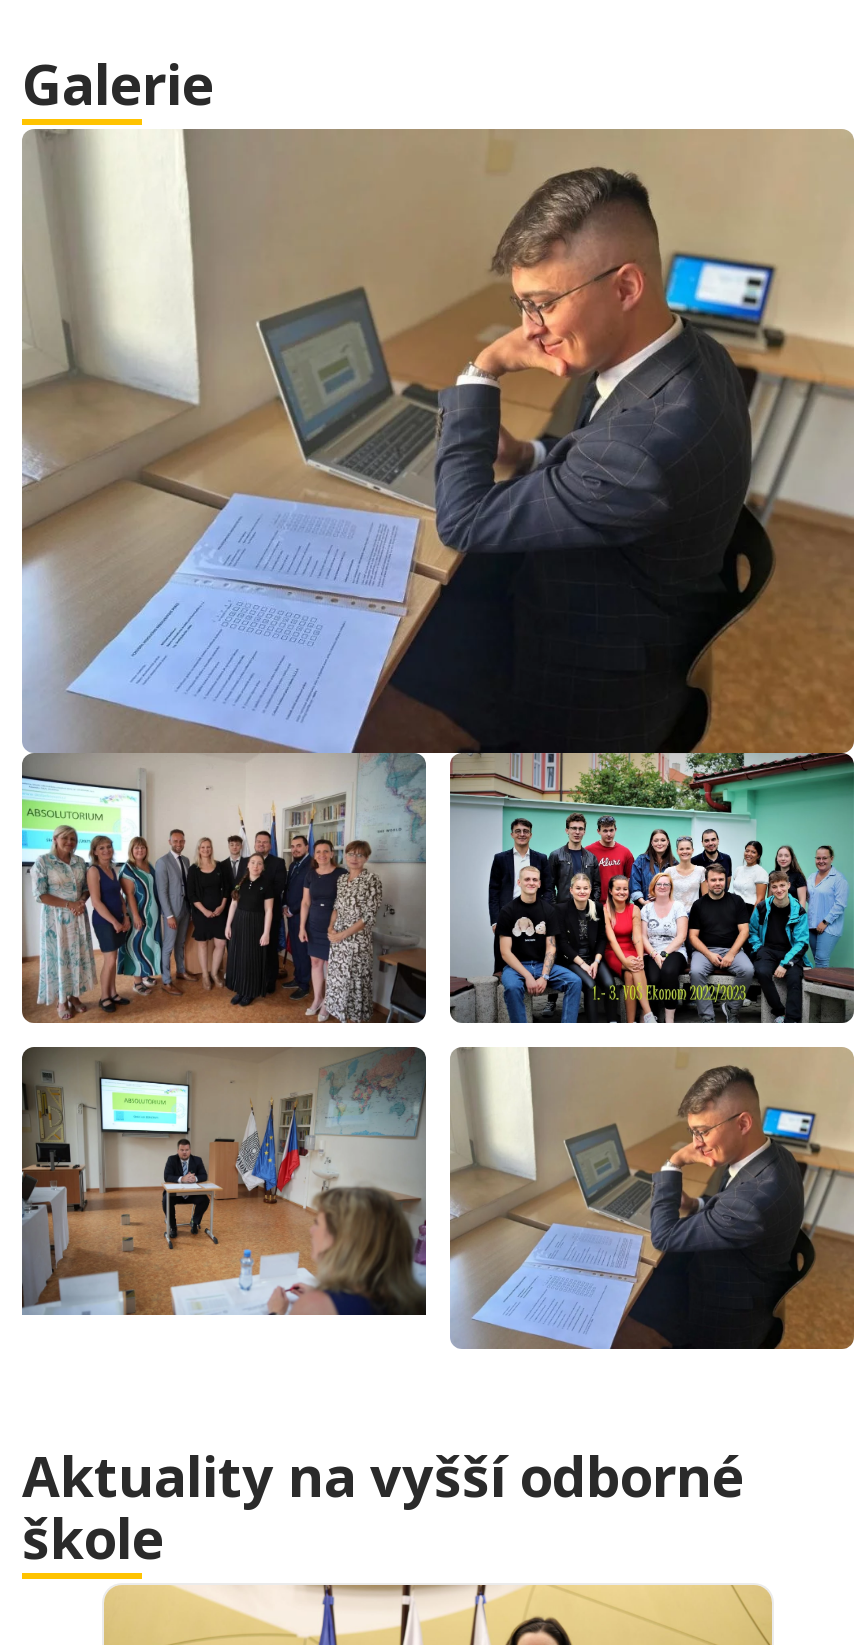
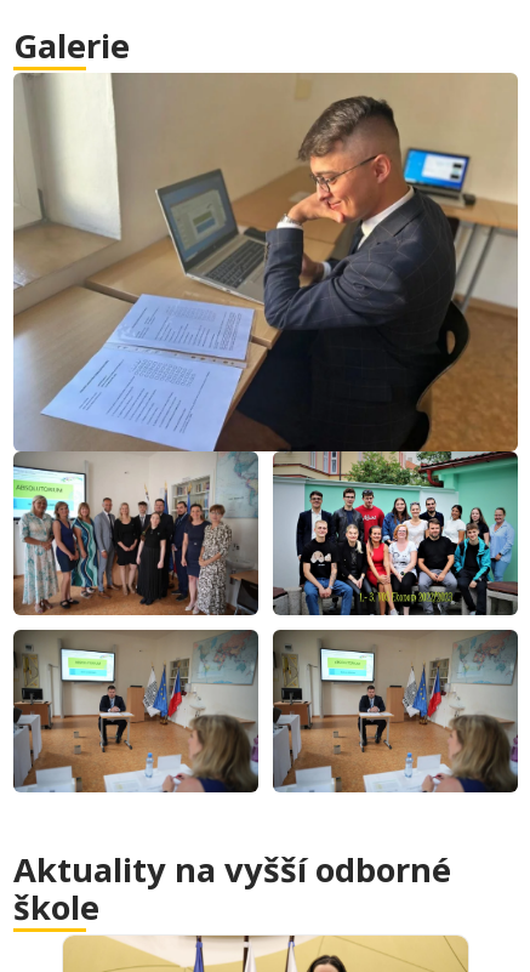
- [image]
+ [image]
